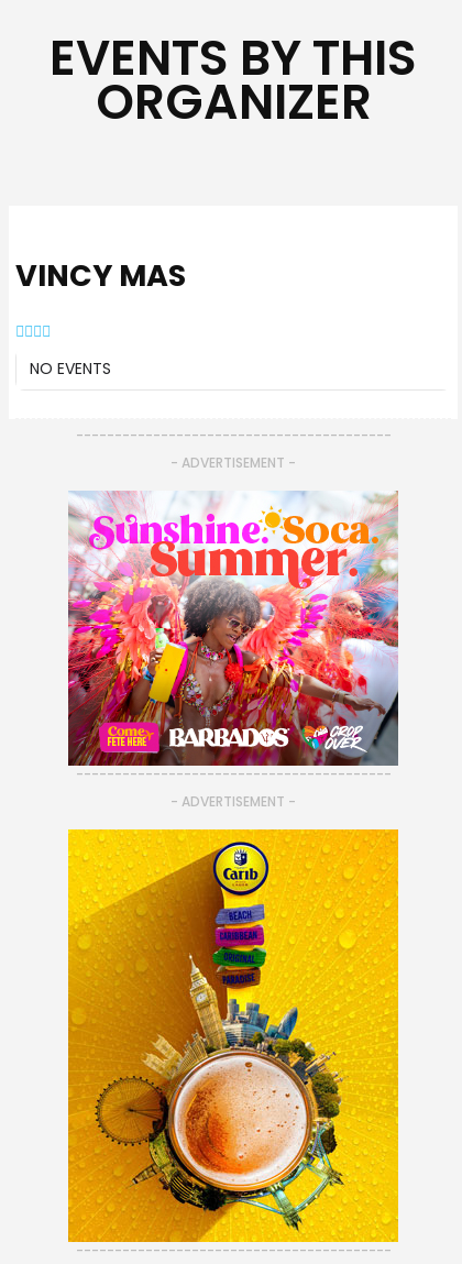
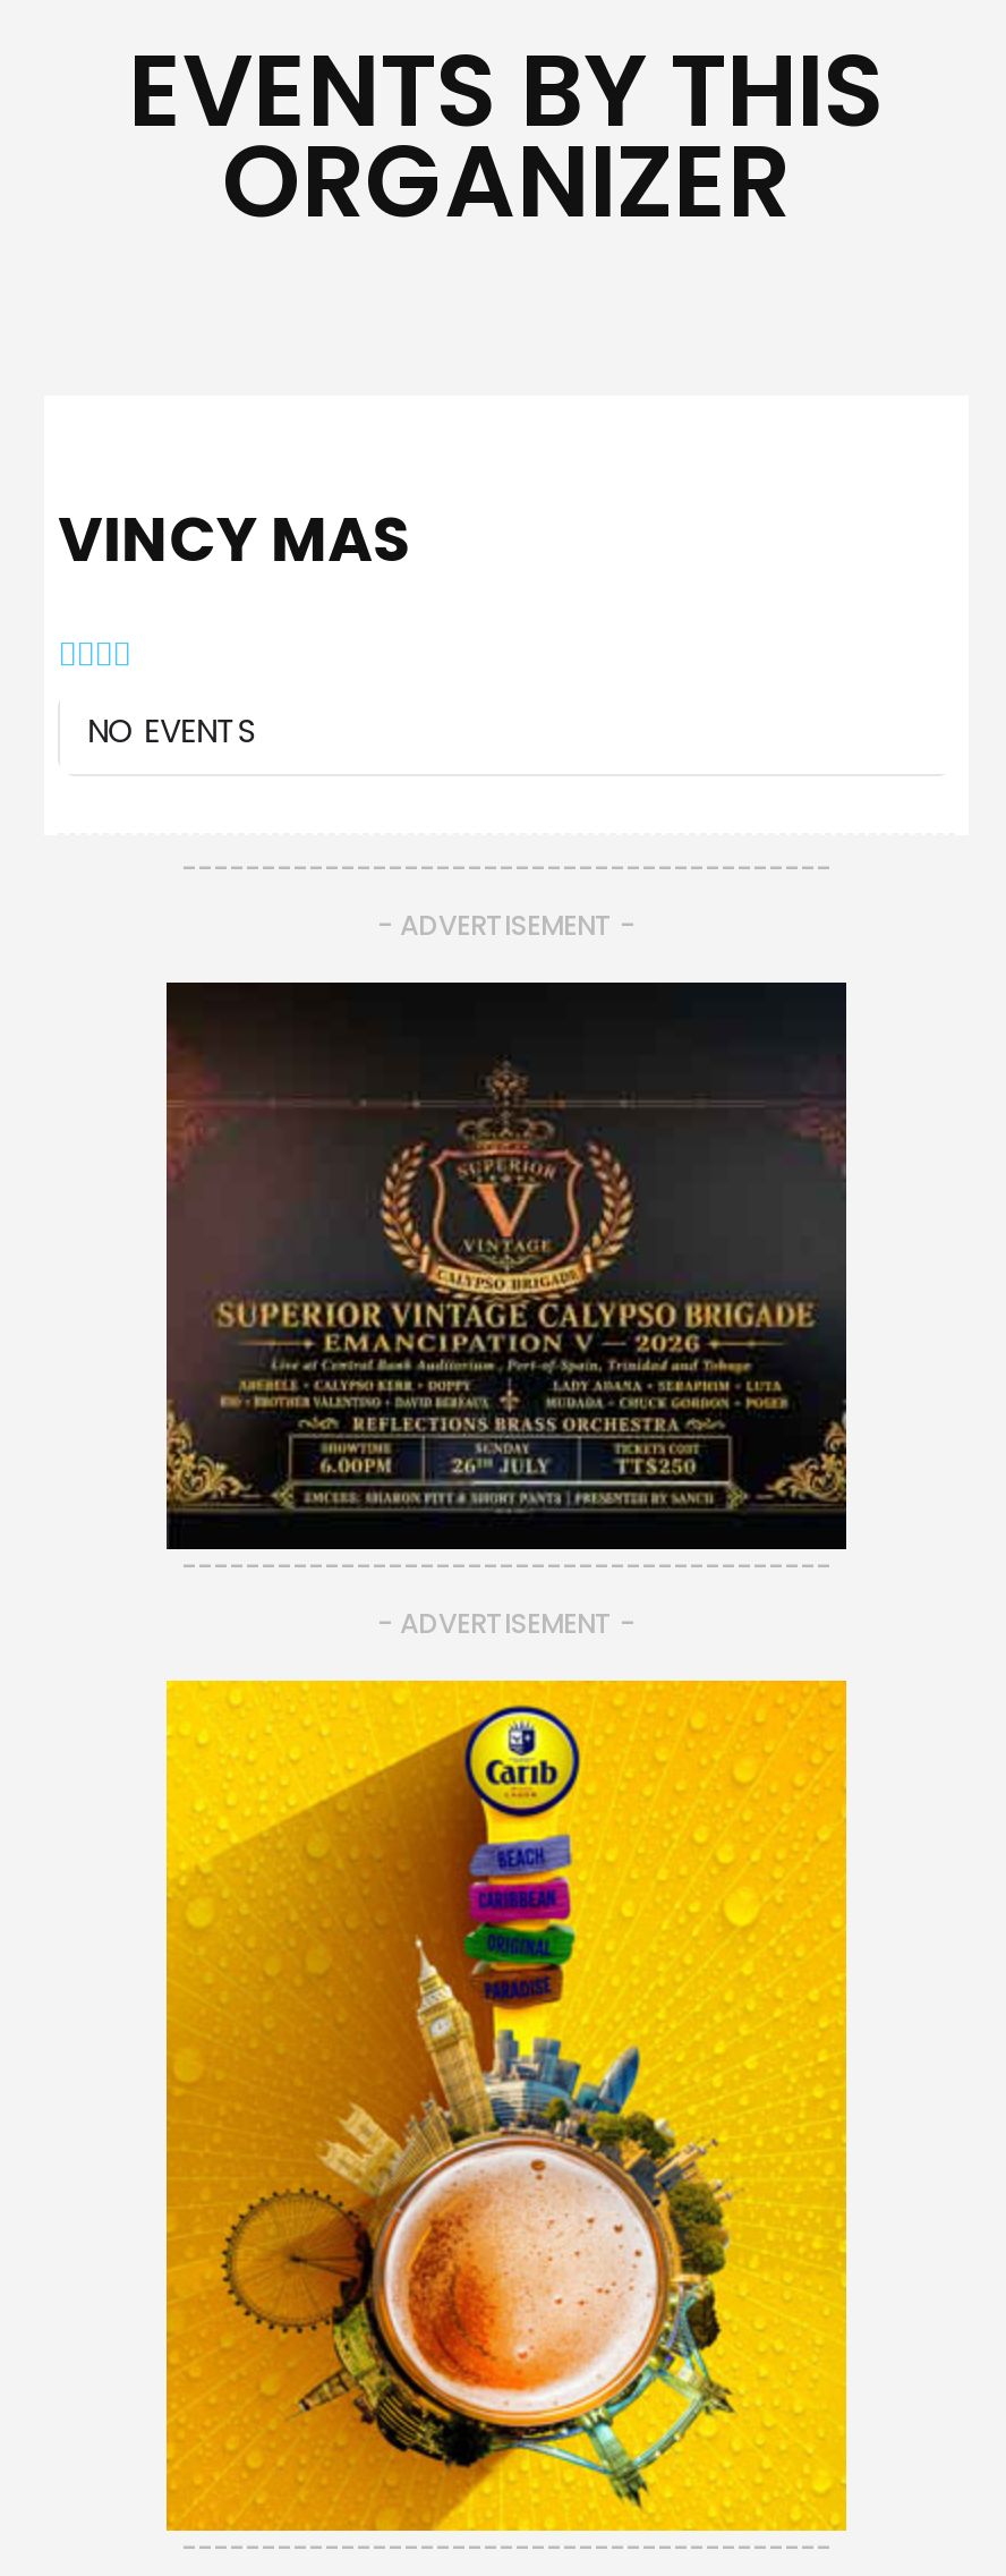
- [image]
+ [image]
